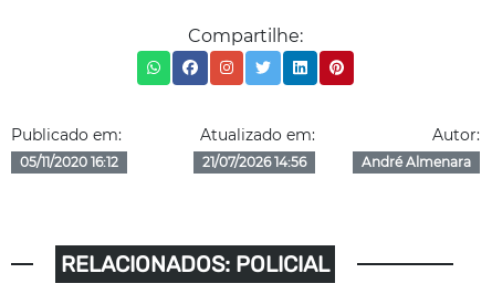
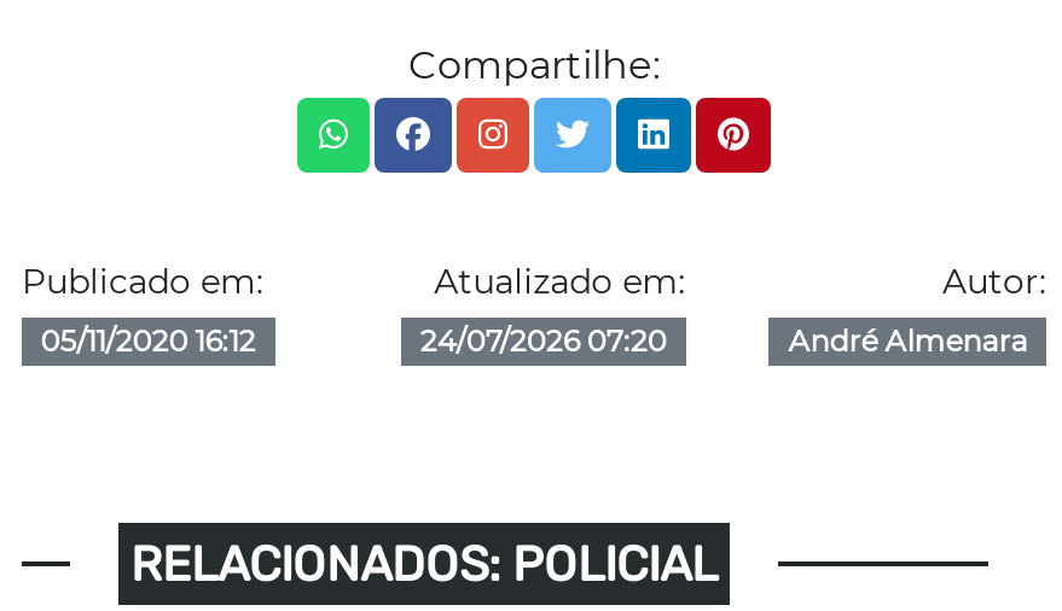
- 21/07/2026 14:56
+ 24/07/2026 07:20
